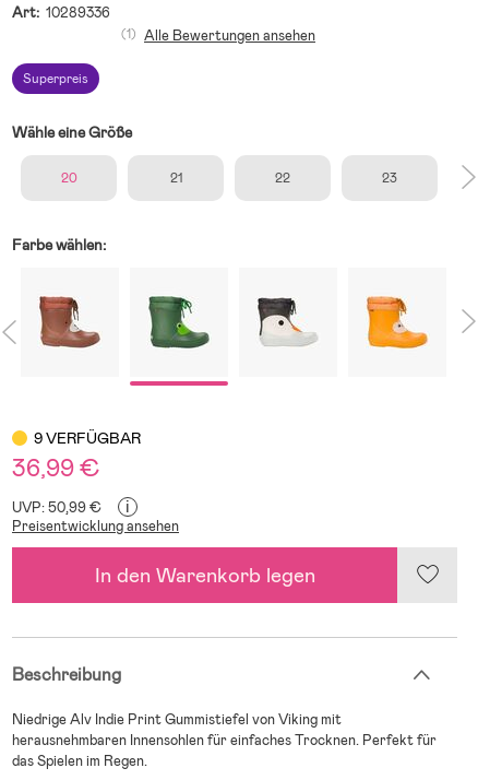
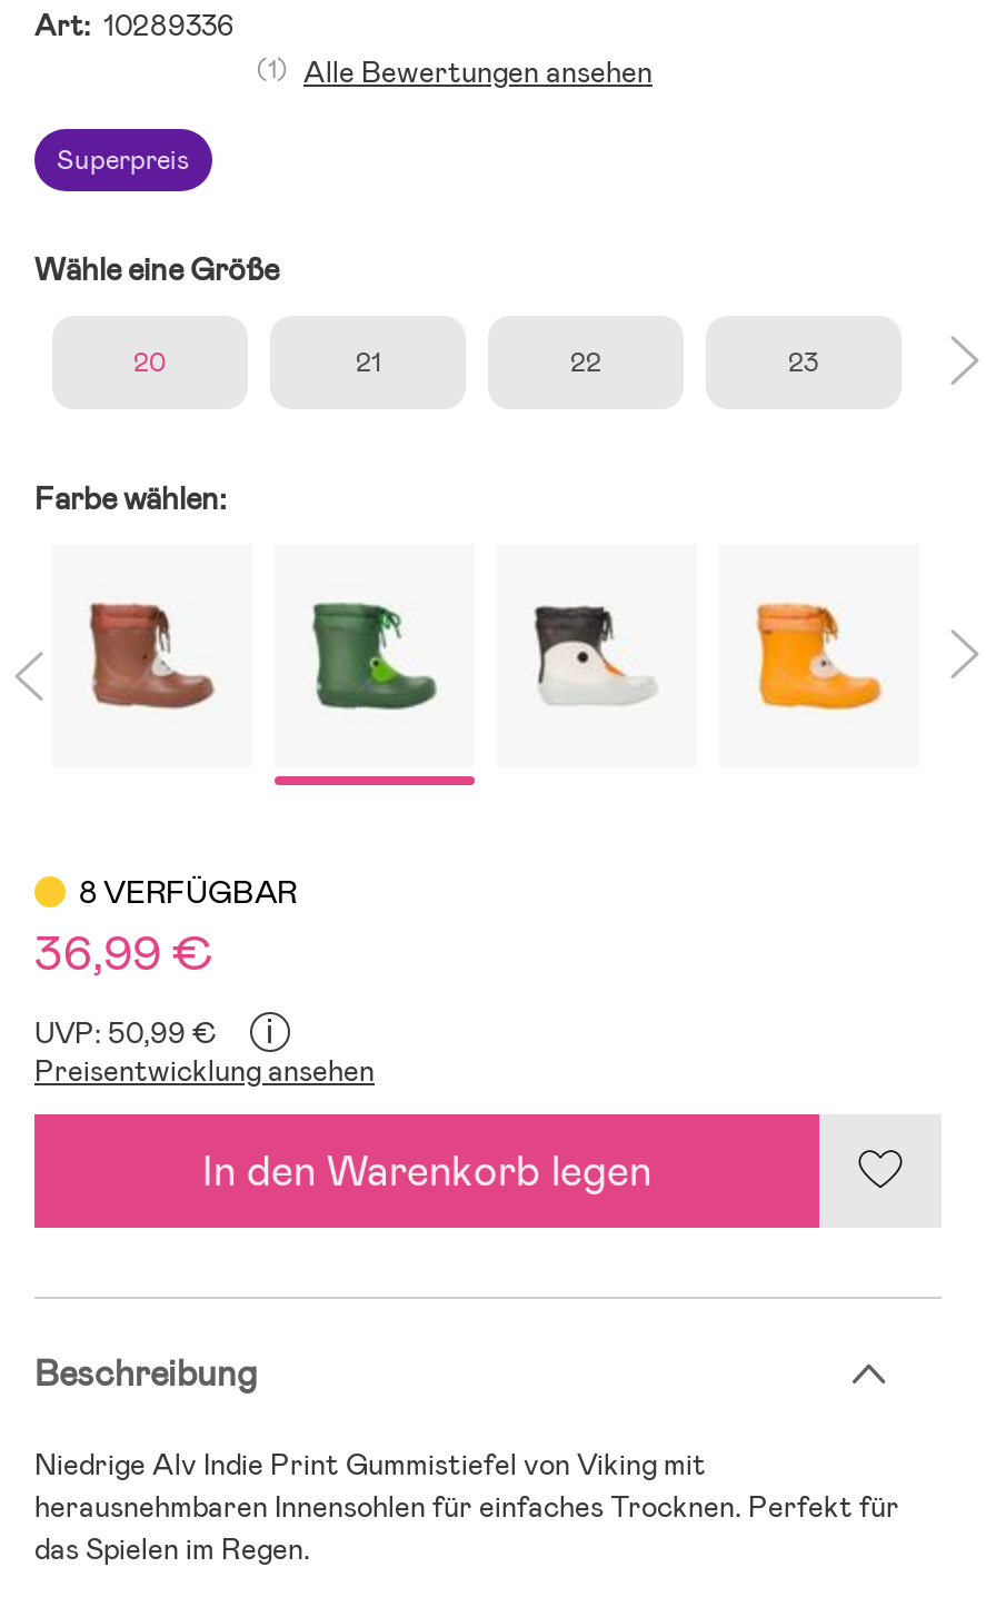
- 9 VERFÜGBAR
+ 8 VERFÜGBAR
